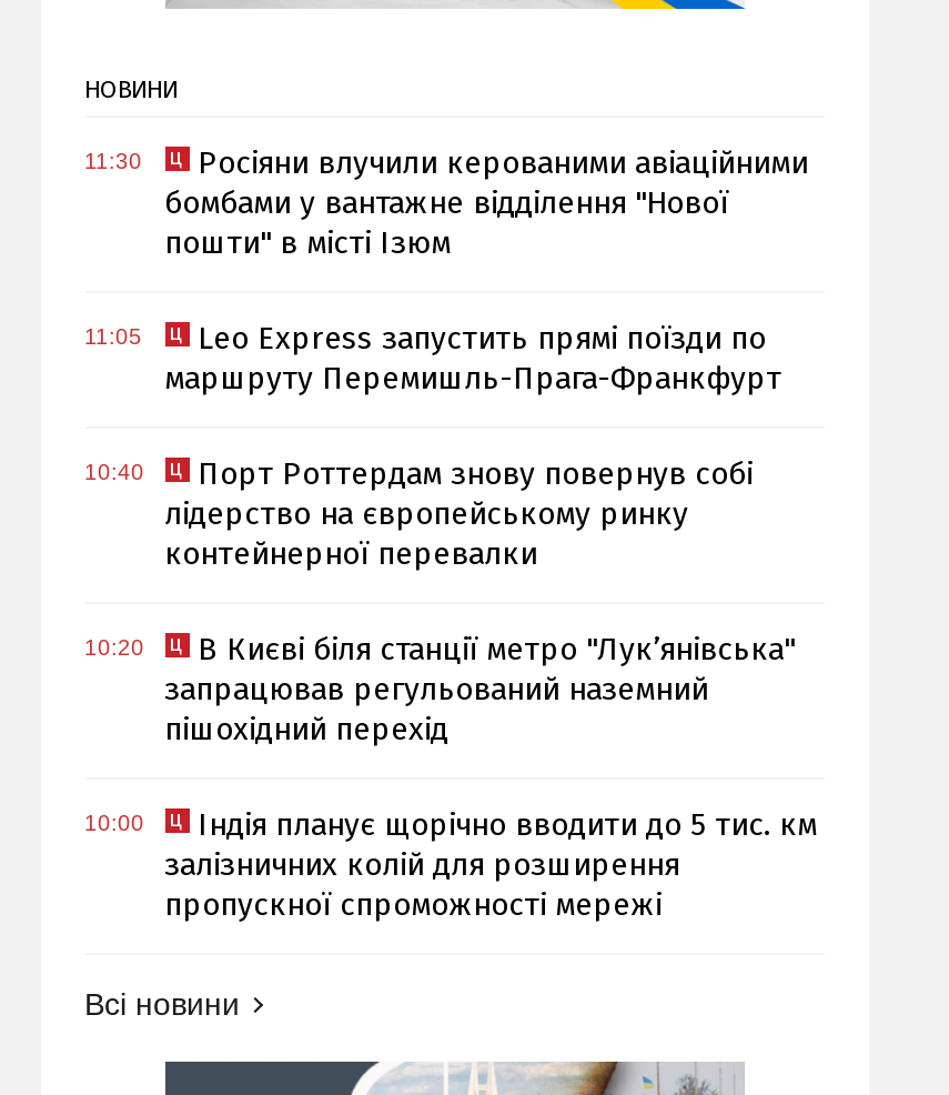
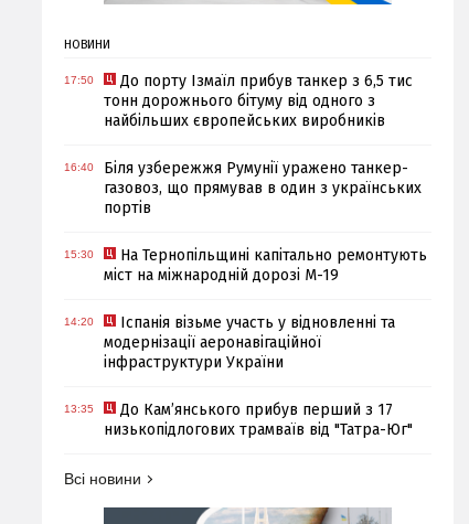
- 11:30
- Росіяни влучили керованими авіаційними
- бомбами у вантажне відділення "Нової
- пошти" в місті Ізюм
+ 17:50
+ До порту Ізмаїл прибув танкер з 6,5 тис
+ тонн дорожнього бітуму від одного з
+ найбільших європейських виробників

- 11:05
- Leo Express запустить прямі поїзди по
- маршруту Перемишль-Прага-Франкфурт
+ 16:40
+ Біля узбережжя Румунії уражено танкер-
+ газовоз, що прямував в один з українських
+ портів

- 10:40
- Порт Роттердам знову повернув собі
- лідерство на європейському ринку
- контейнерної перевалки
+ 15:30
+ На Тернопільщині капітально ремонтують
+ міст на міжнародній дорозі М-19

- 10:20
- В Києві біля станції метро "Лук’янівська"
- запрацював регульований наземний
- пішохідний перехід
+ 14:20
+ Іспанія візьме участь у відновленні та
+ модернізації аеронавігаційної
+ інфраструктури України

- 10:00
- Індія планує щорічно вводити до 5 тис. км
- залізничних колій для розширення
- пропускної спроможності мережі
+ 13:35
+ До Кам’янського прибув перший з 17
+ низькопідлогових трамваїв від "Татра-Юг"
